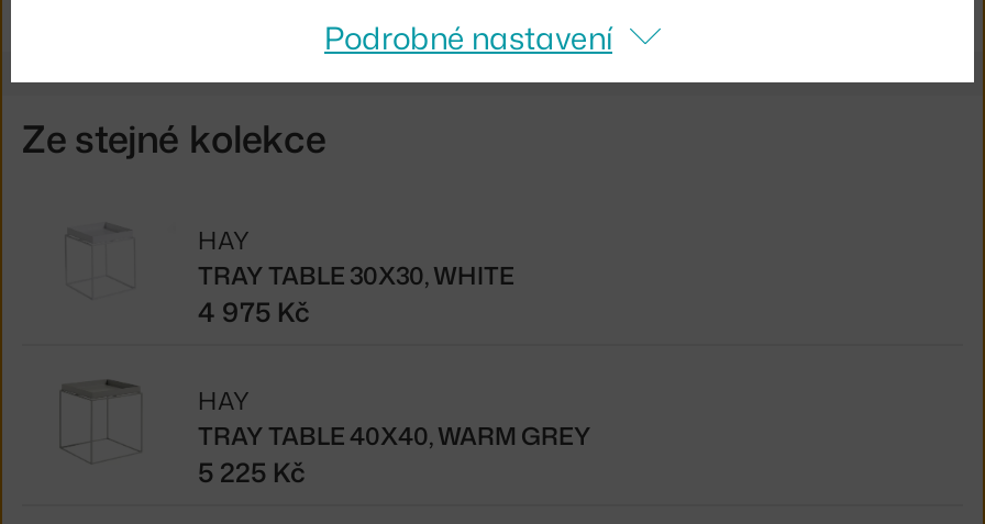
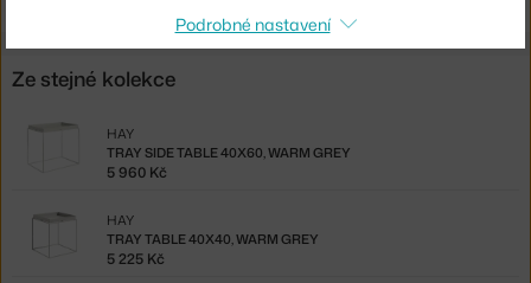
- TRAY TABLE 30X30, WHITE
+ TRAY SIDE TABLE 40X60, WARM GREY

- 4 975 Kč
+ 5 960 Kč
